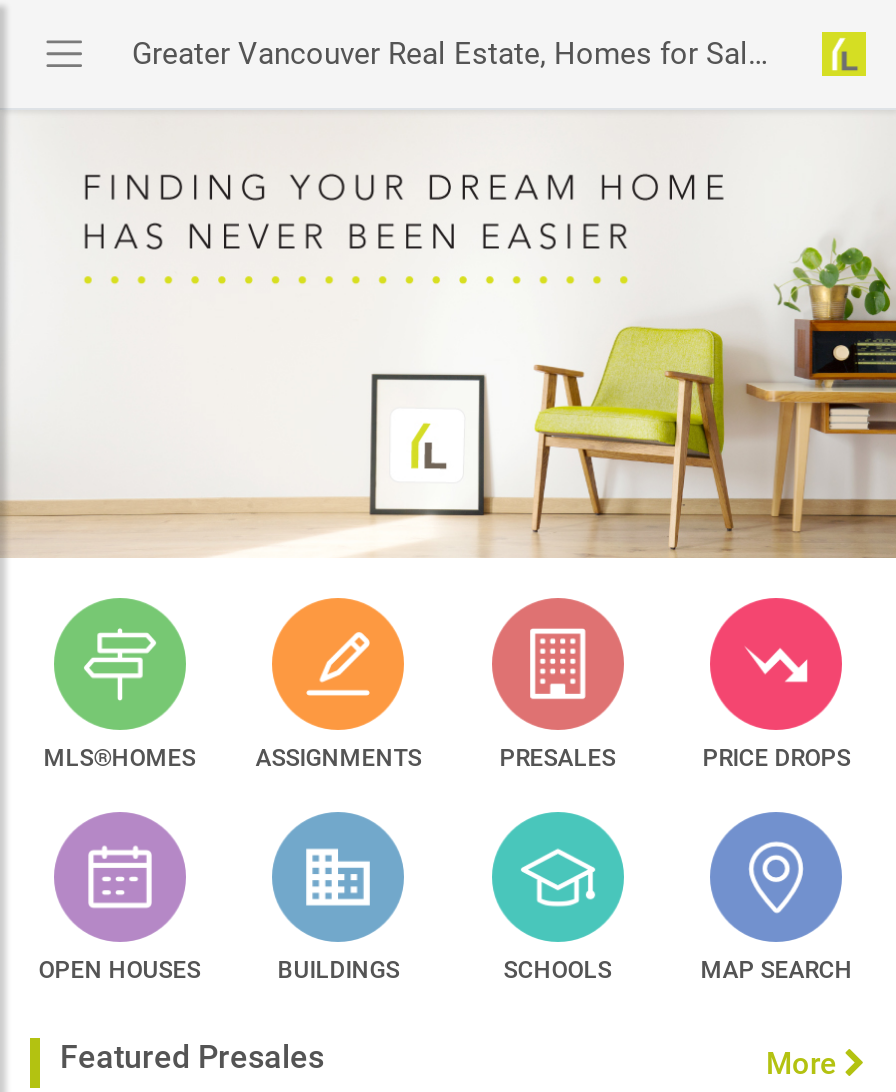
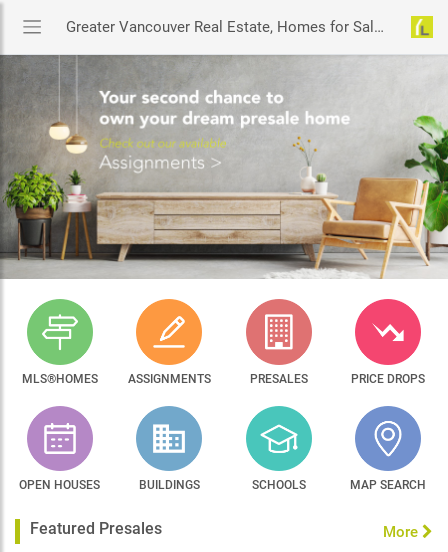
- [image]
+ [image]
